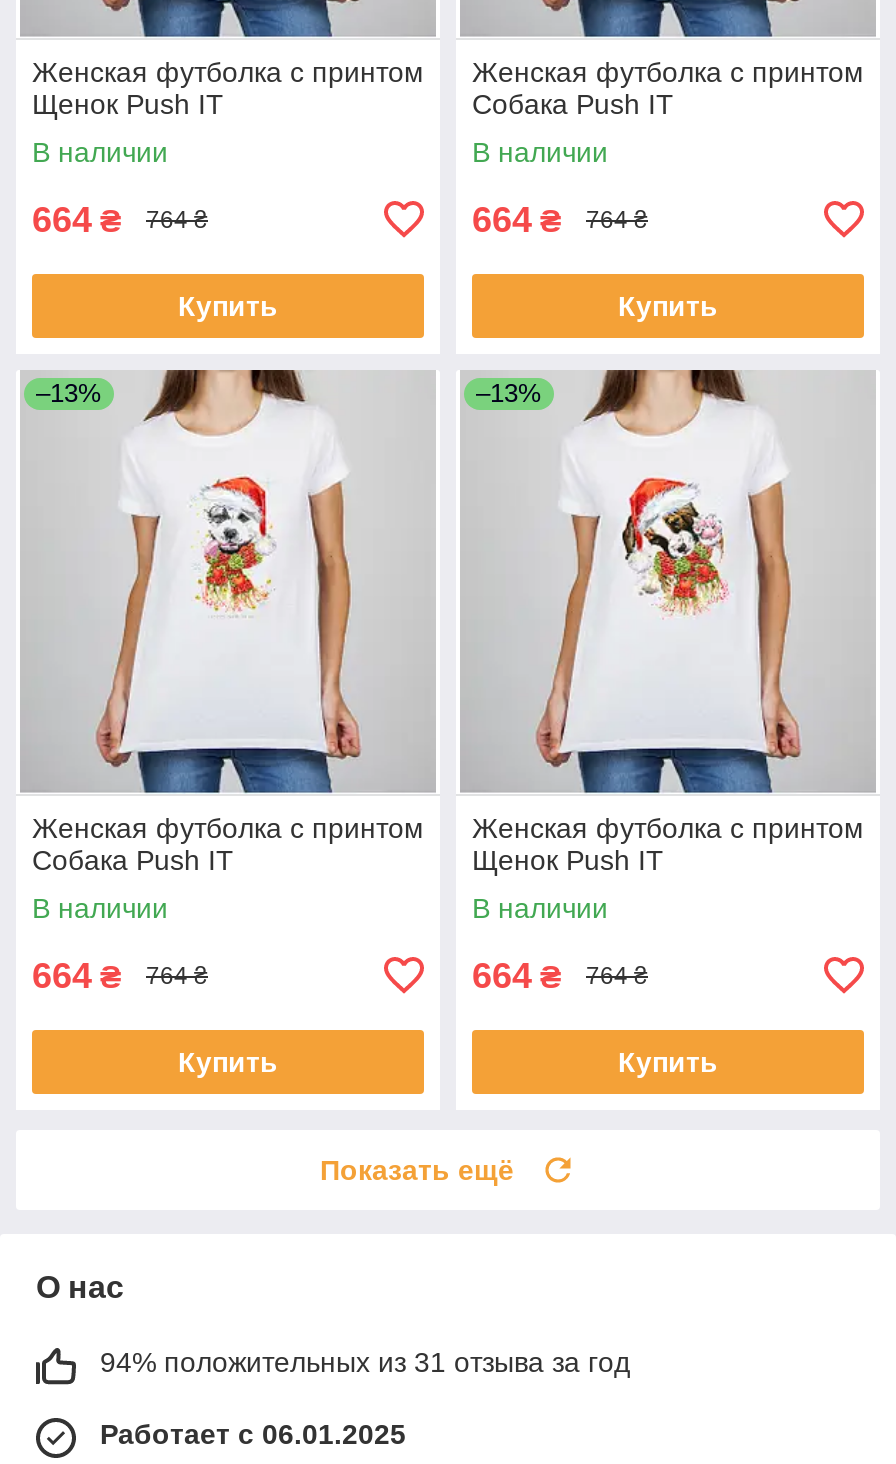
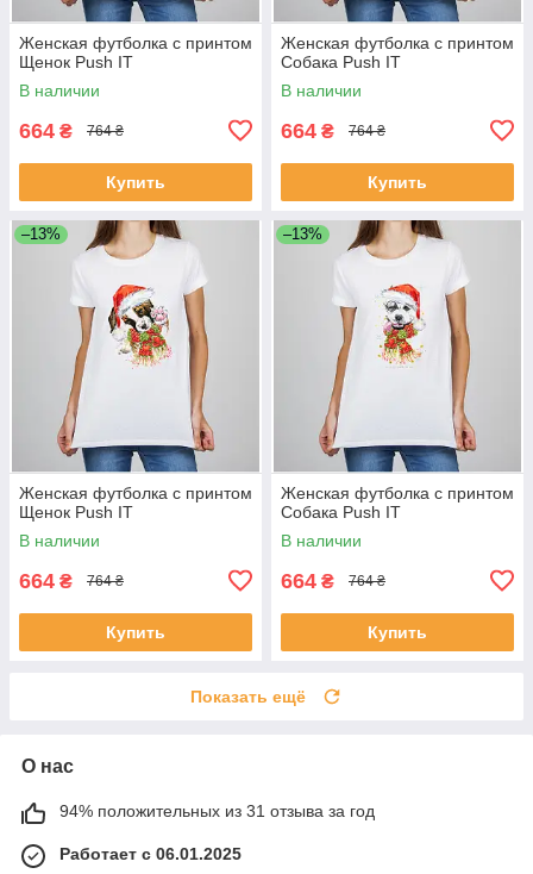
- [image]
+ [image]

- [image]
+ [image]

- Собака Push IT
+ Щенок Push IT

- Щенок Push IT
+ Собака Push IT
